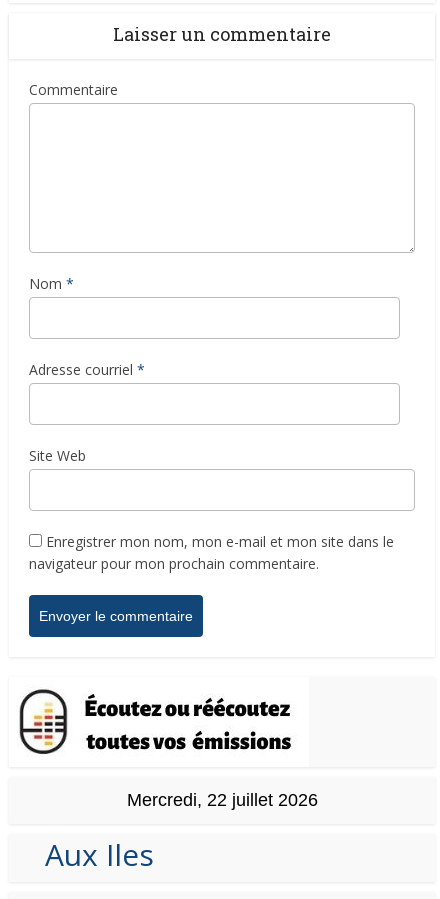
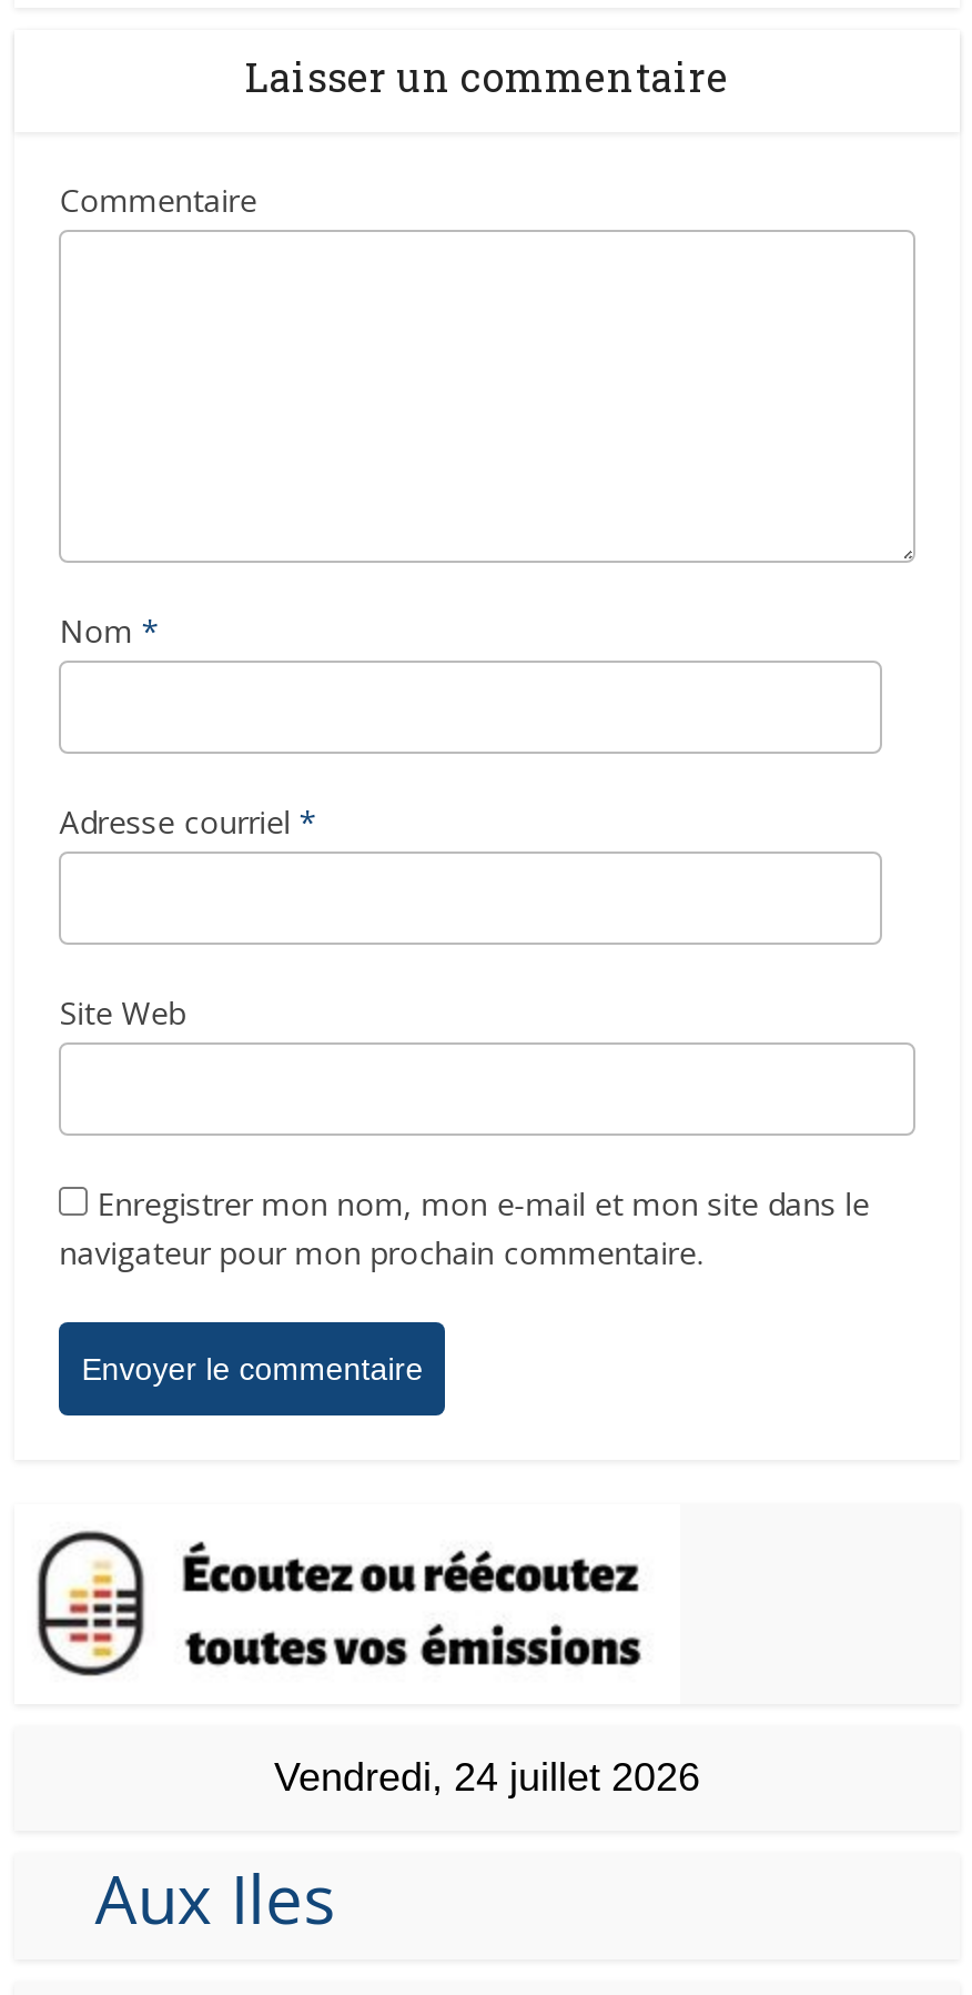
- Mercredi, 22 juillet 2026
+ Vendredi, 24 juillet 2026
